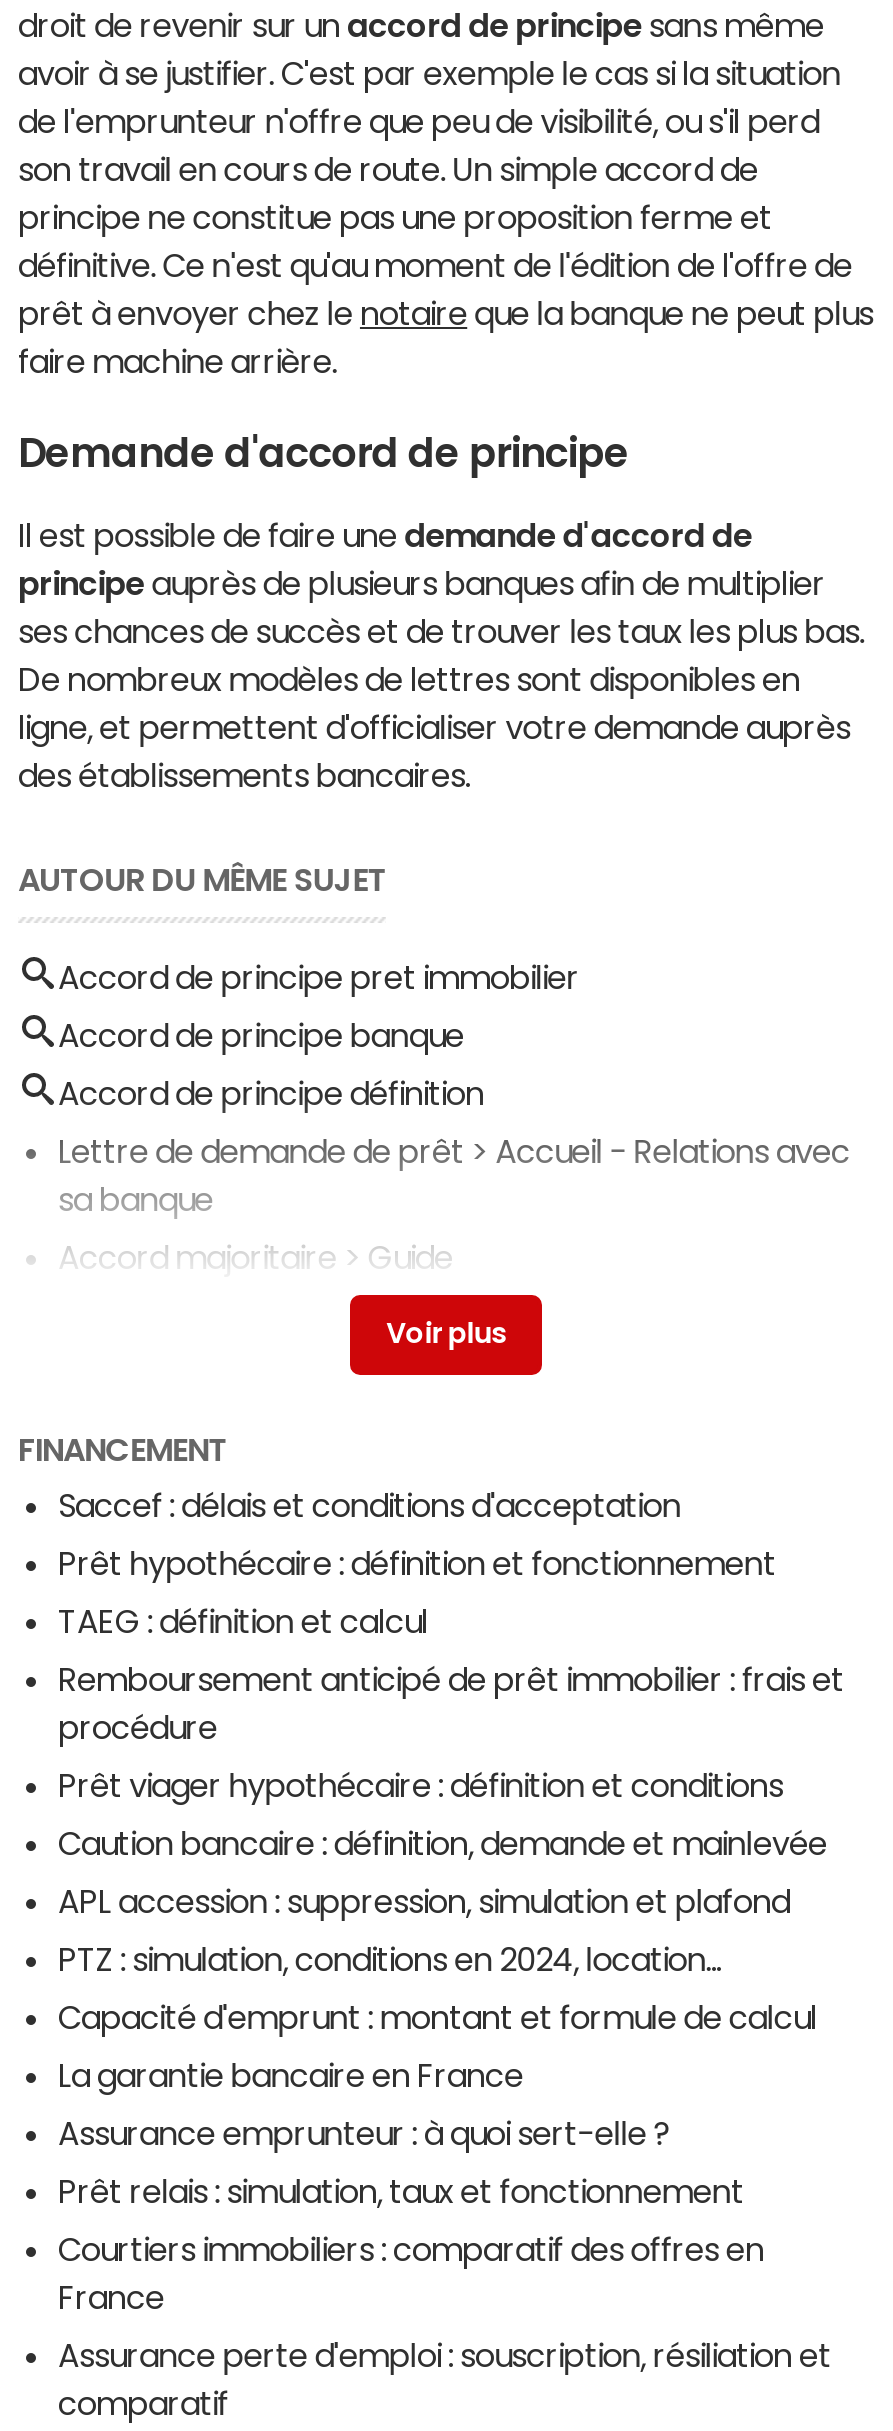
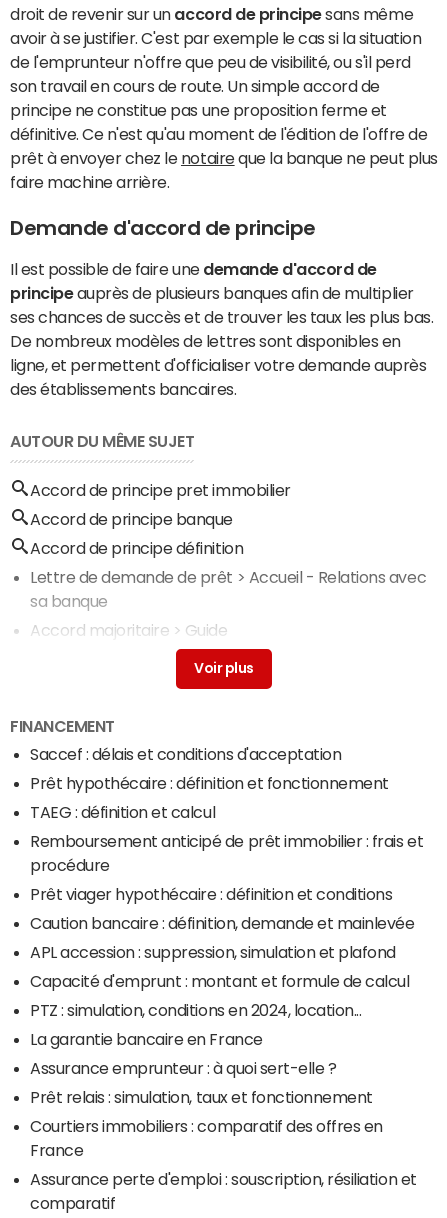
moved down: PTZ : simulation, conditions en 2024, location...

moved up: Capacité d'emprunt : montant et formule de calcul
